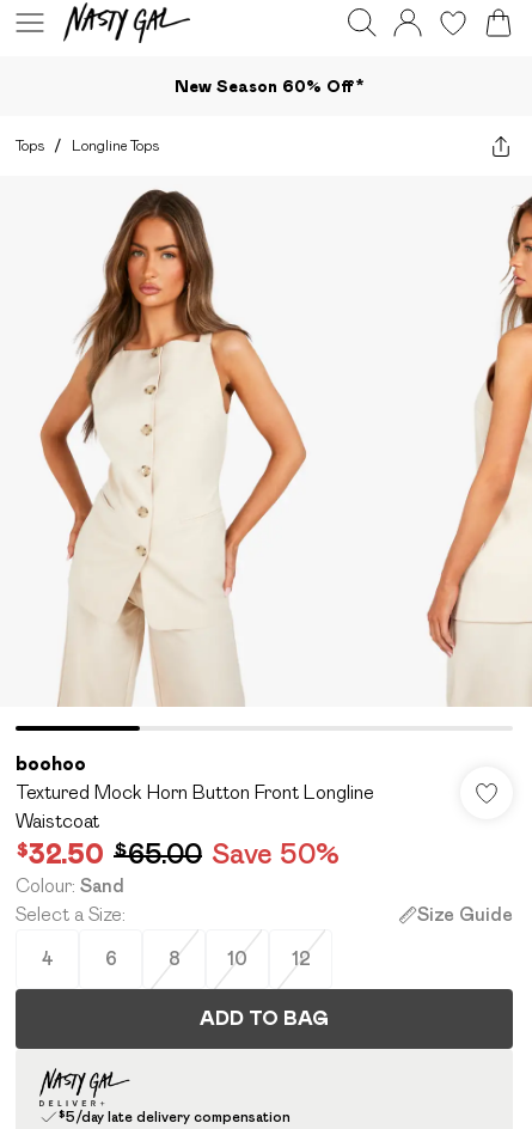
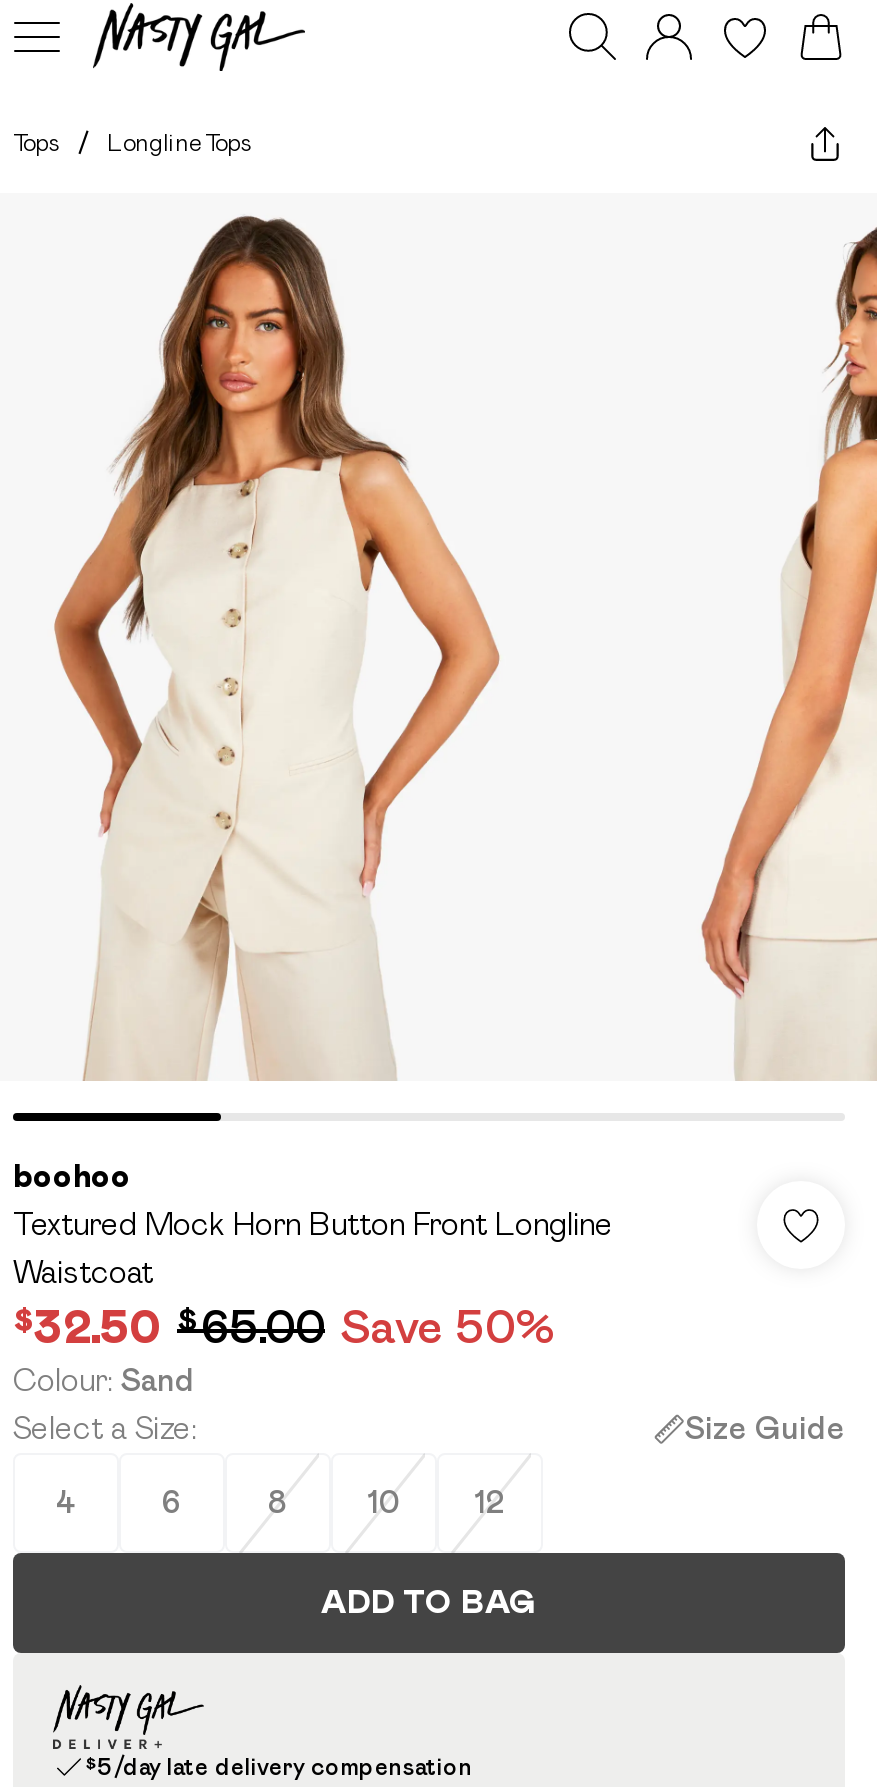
- New Season 60% Off*
